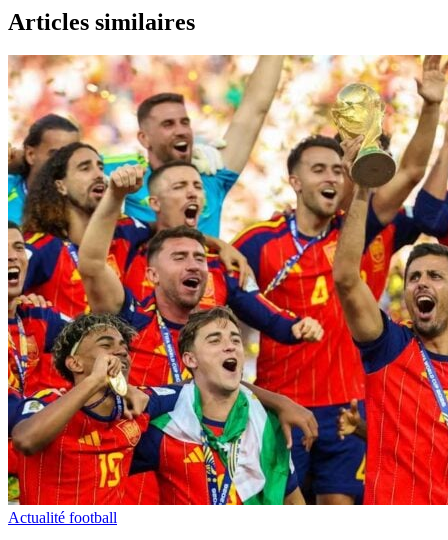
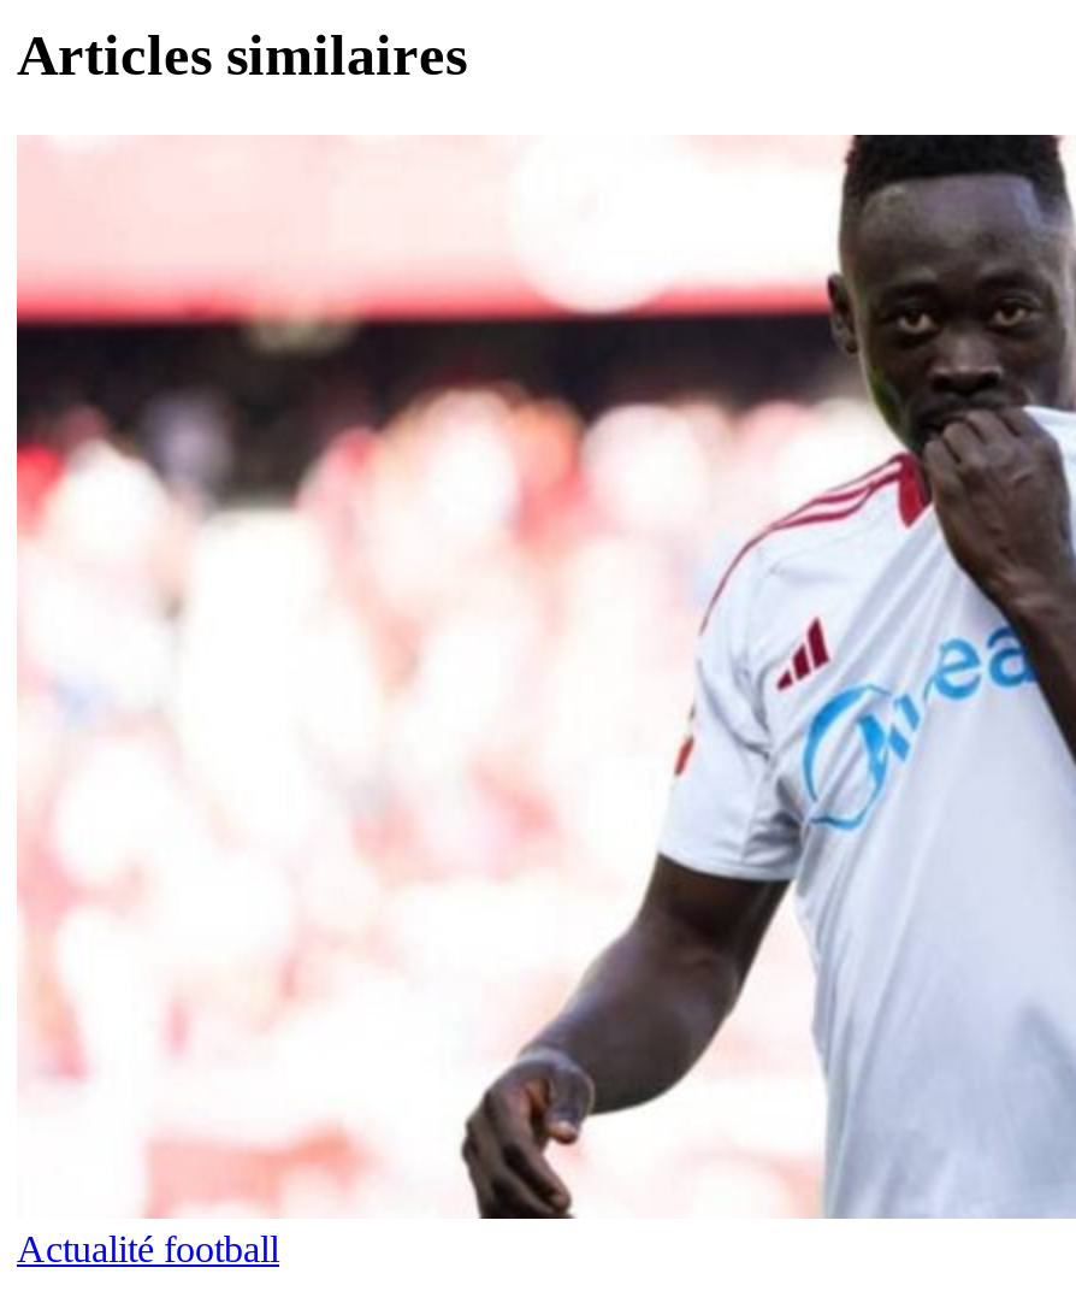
- [image]
+ [image]
